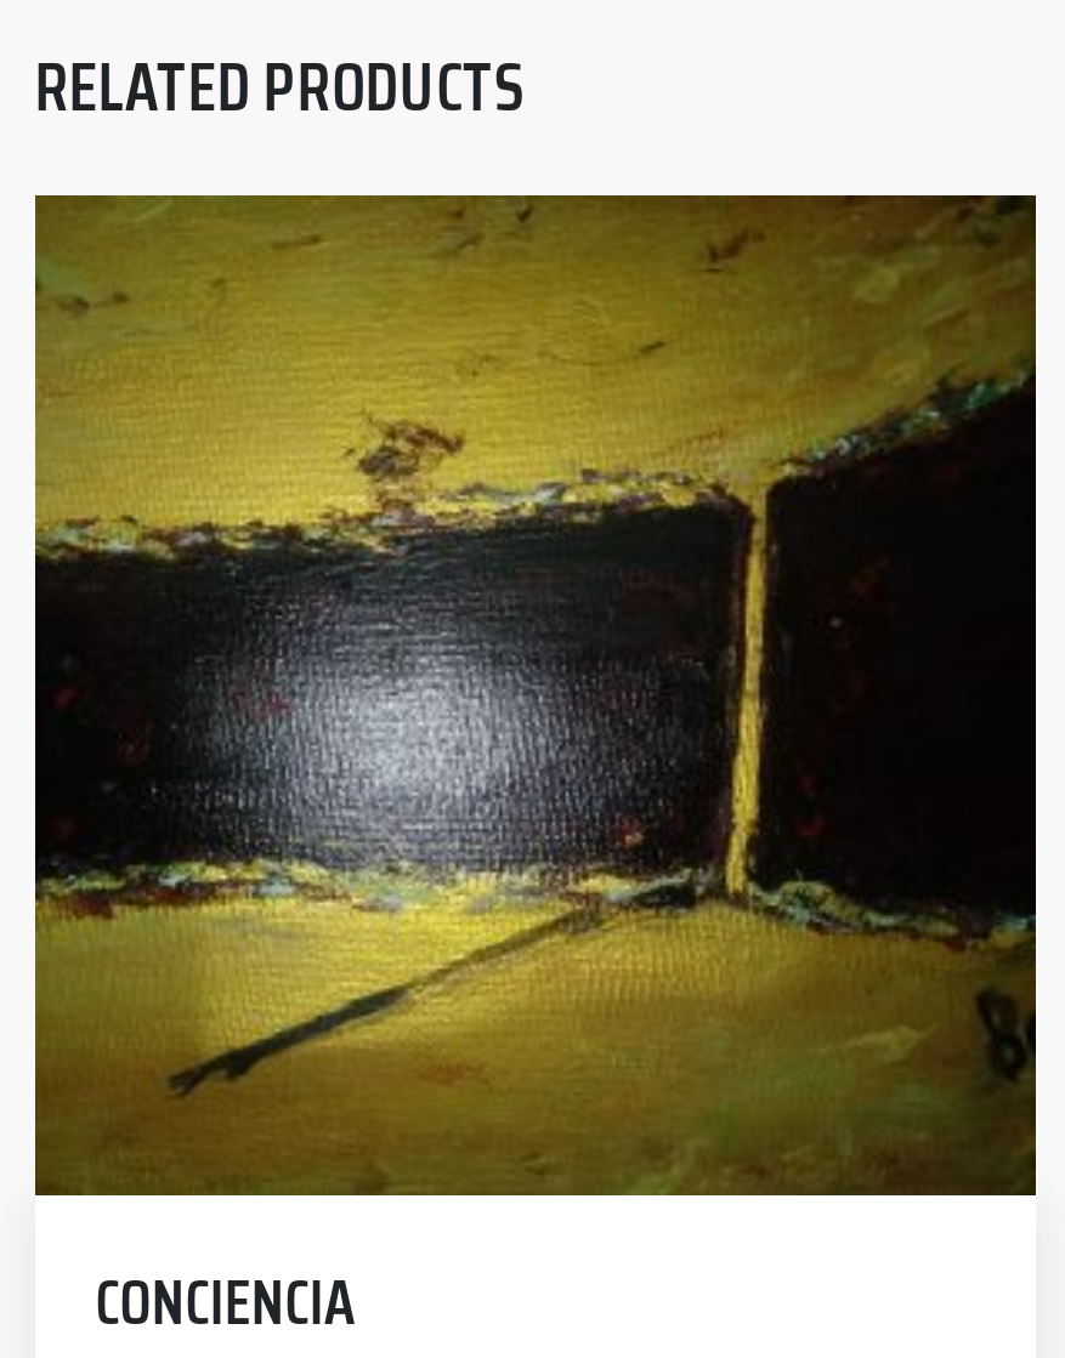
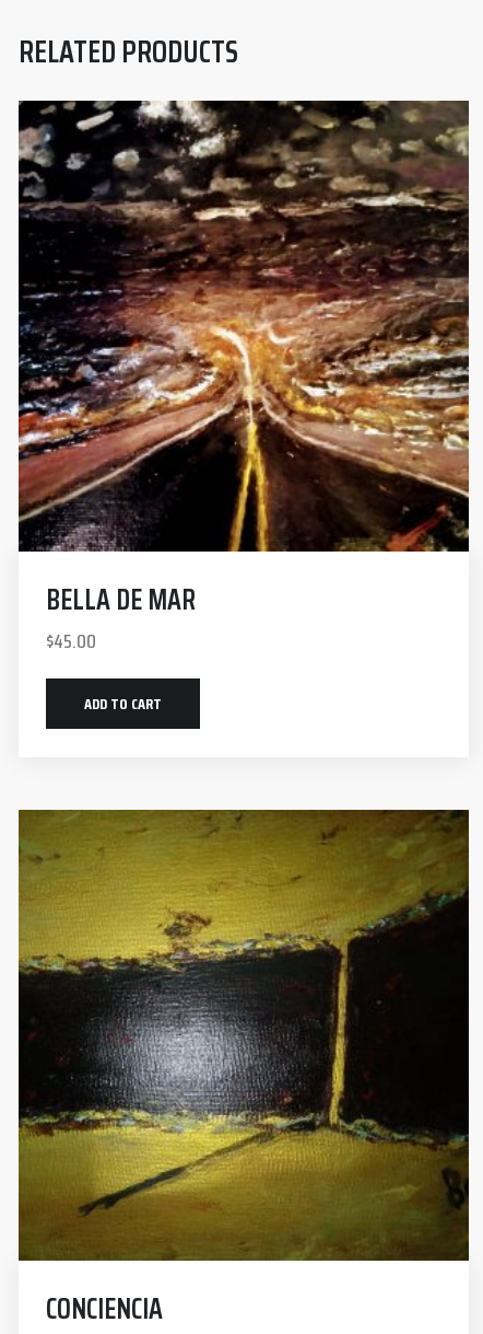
+ [image]
+ BELLA DE MAR
+ $45.00
+ ADD TO CART
